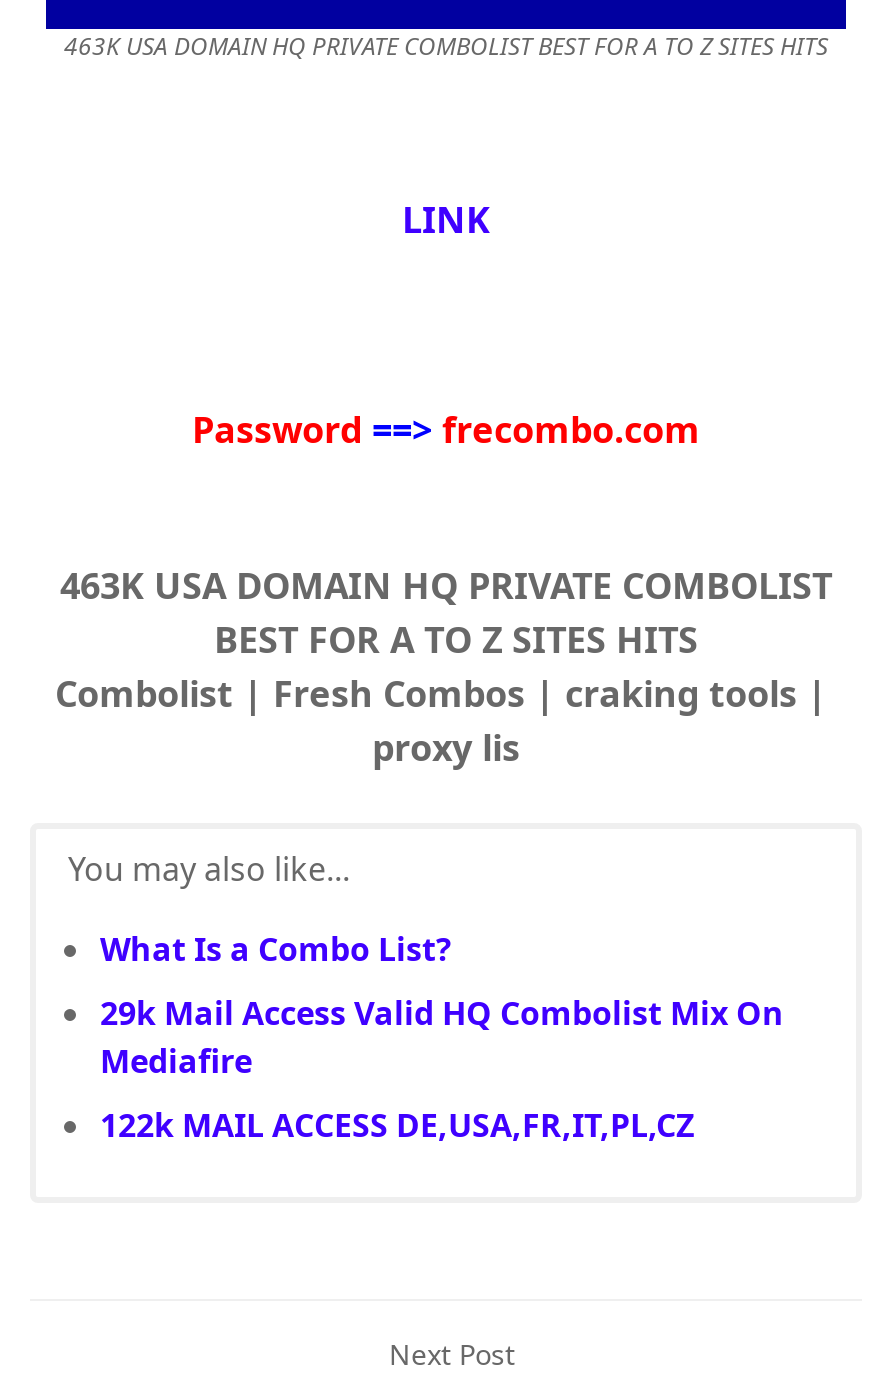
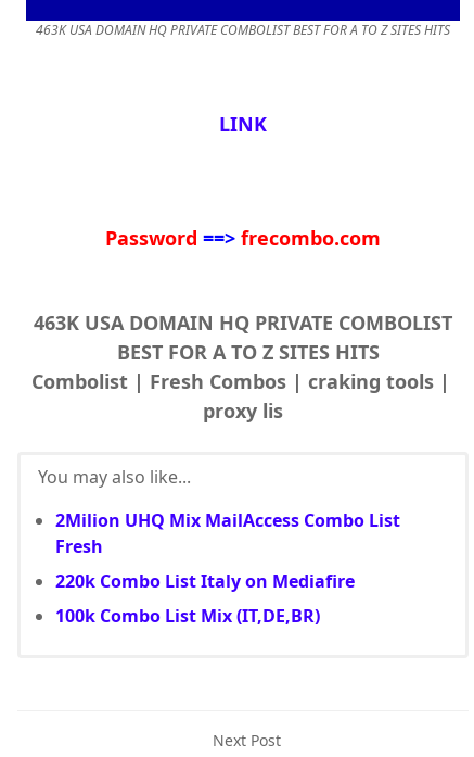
- What Is a Combo List?
+ 2Milion UHQ Mix MailAccess Combo List
+ Fresh

- 29k Mail Access Valid HQ Combolist Mix On
- Mediafire
+ 220k Combo List Italy on Mediafire

- 122k MAIL ACCESS DE,USA,FR,IT,PL,CZ
+ 100k Combo List Mix (IT,DE,BR)
